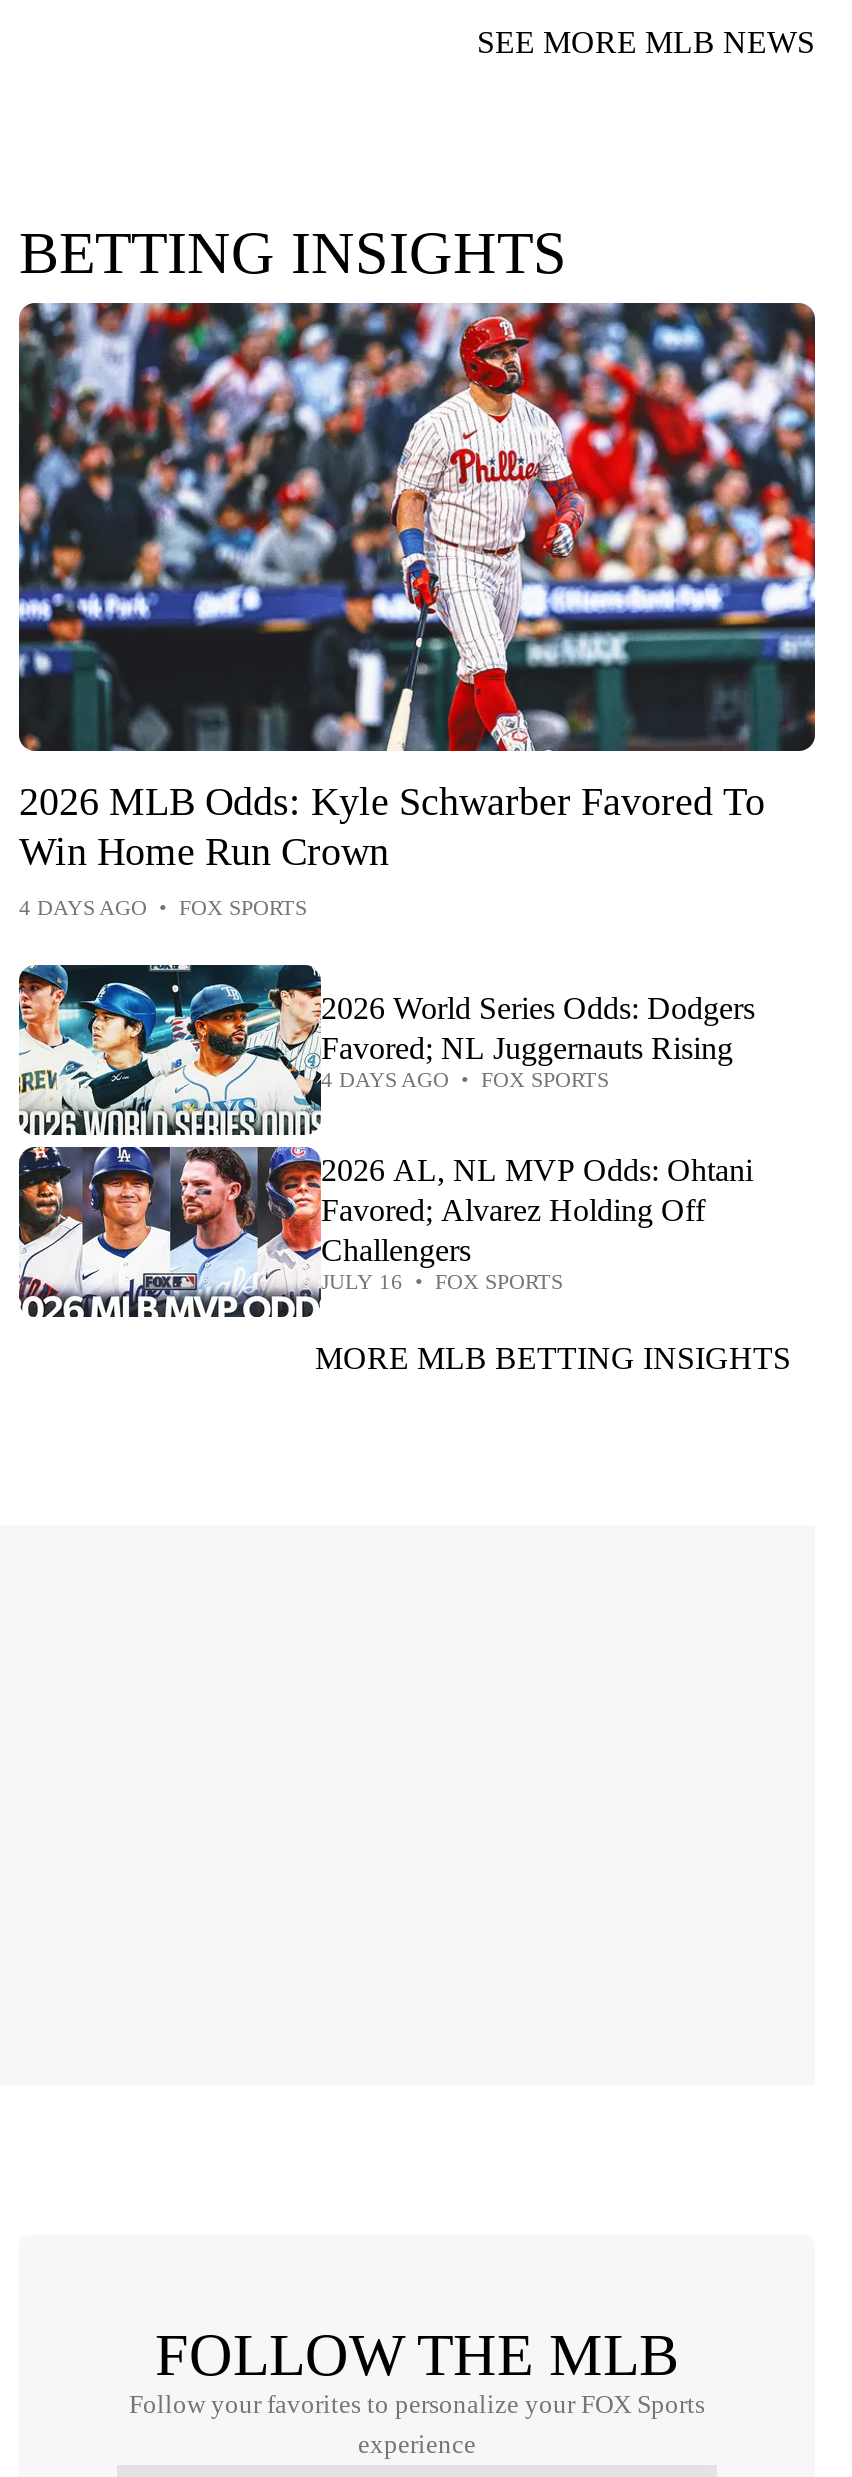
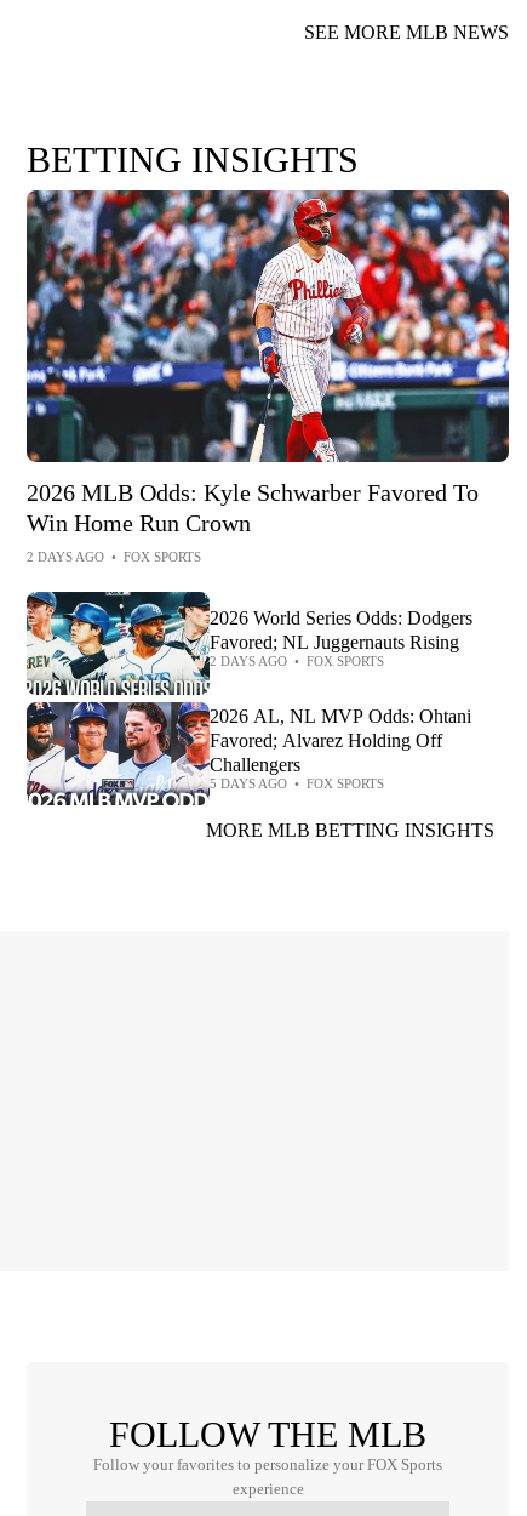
- 4 DAYS AGO • FOX SPORTS
+ 2 DAYS AGO • FOX SPORTS

- 4 DAYS AGO • FOX SPORTS
+ 2 DAYS AGO • FOX SPORTS

- JULY 16 • FOX SPORTS
+ 5 DAYS AGO • FOX SPORTS
